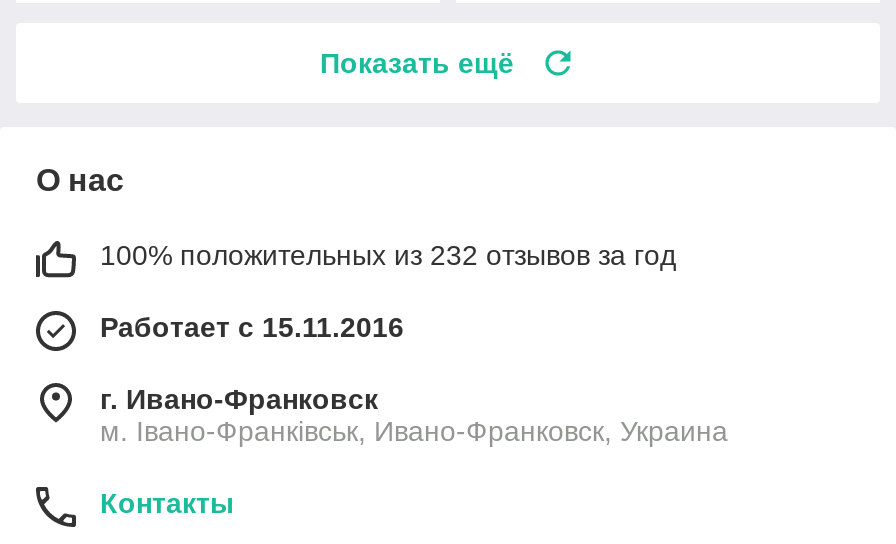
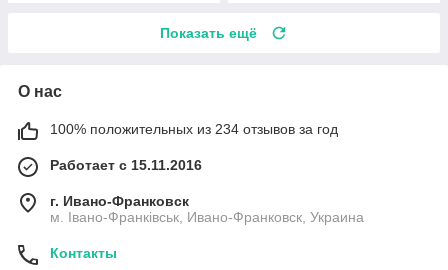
- 100% положительных из 232 отзывов за год
+ 100% положительных из 234 отзывов за год
